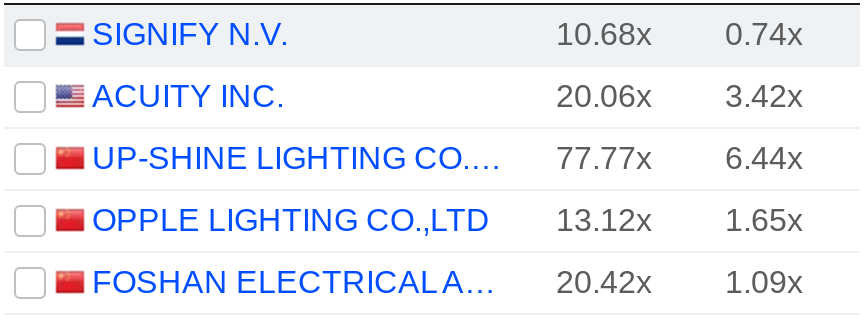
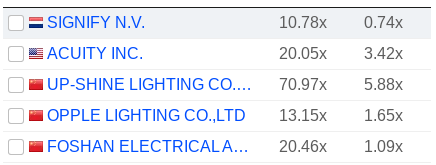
- 10.68x
+ 10.78x

- 20.06x
+ 20.05x

- 77.77x
- 6.44x
+ 70.97x
+ 5.88x

- OPPLE LIGHTING CO.,LTD 13.12x
+ OPPLE LIGHTING CO.,LTD 13.15x

- 20.42x
+ 20.46x
